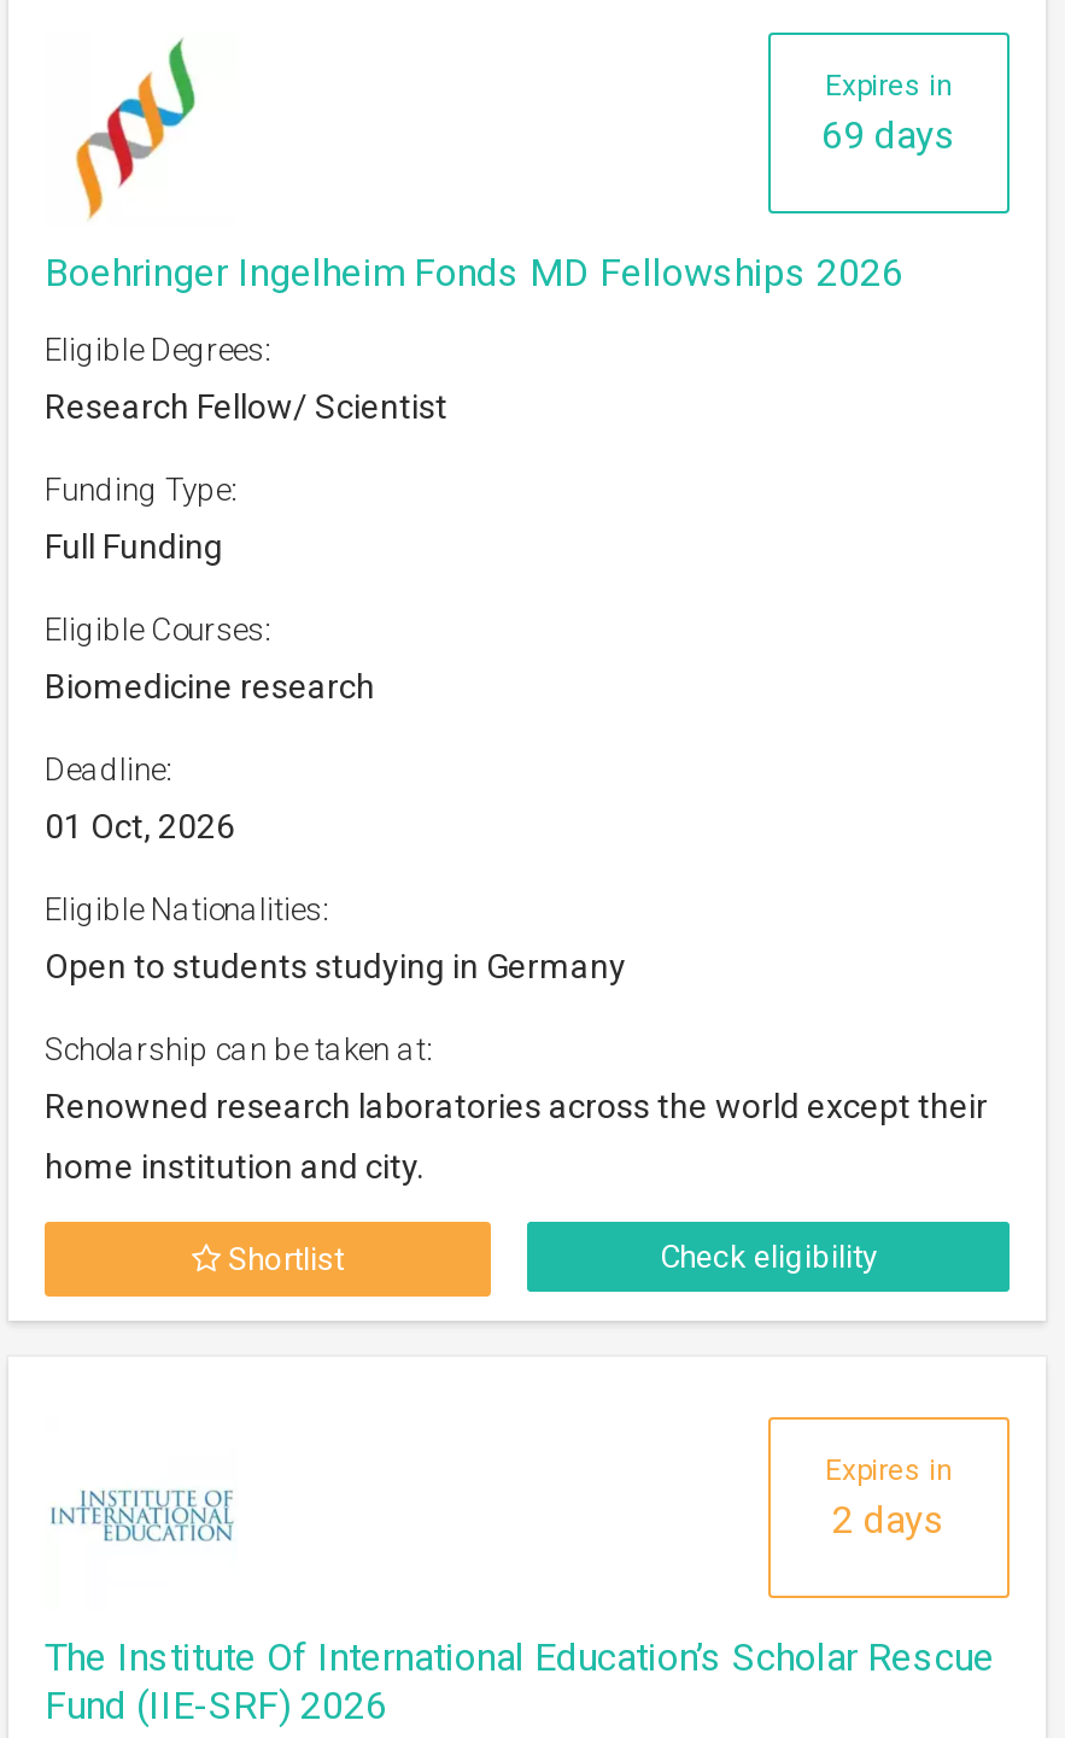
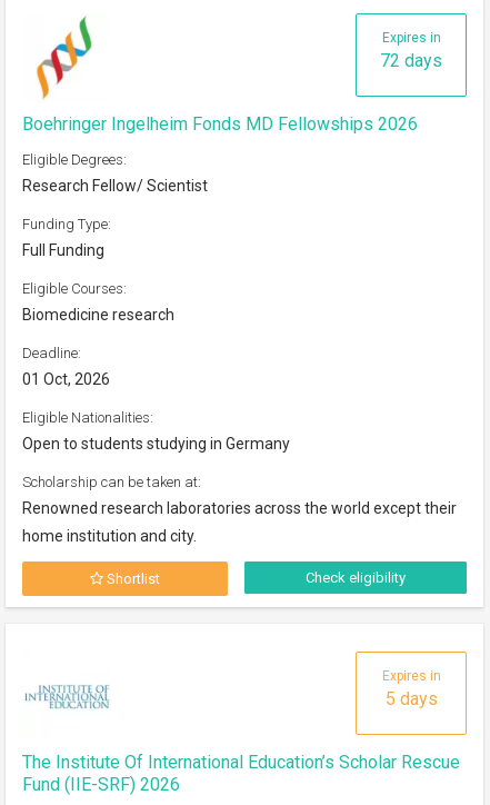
- 69 days
+ 72 days

- 2 days
+ 5 days
